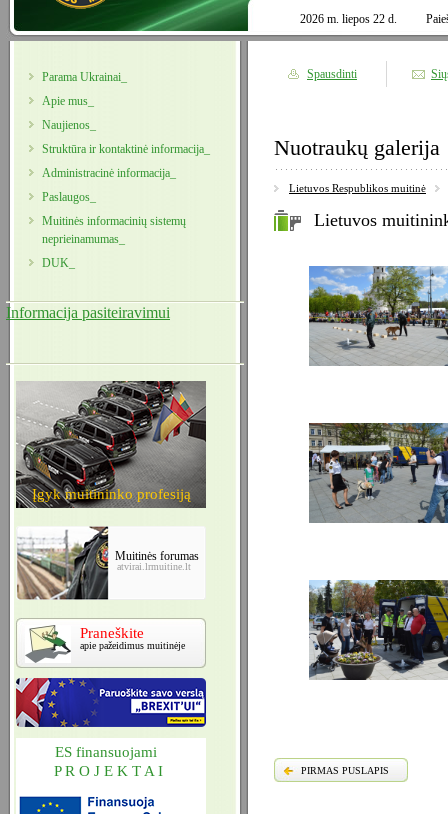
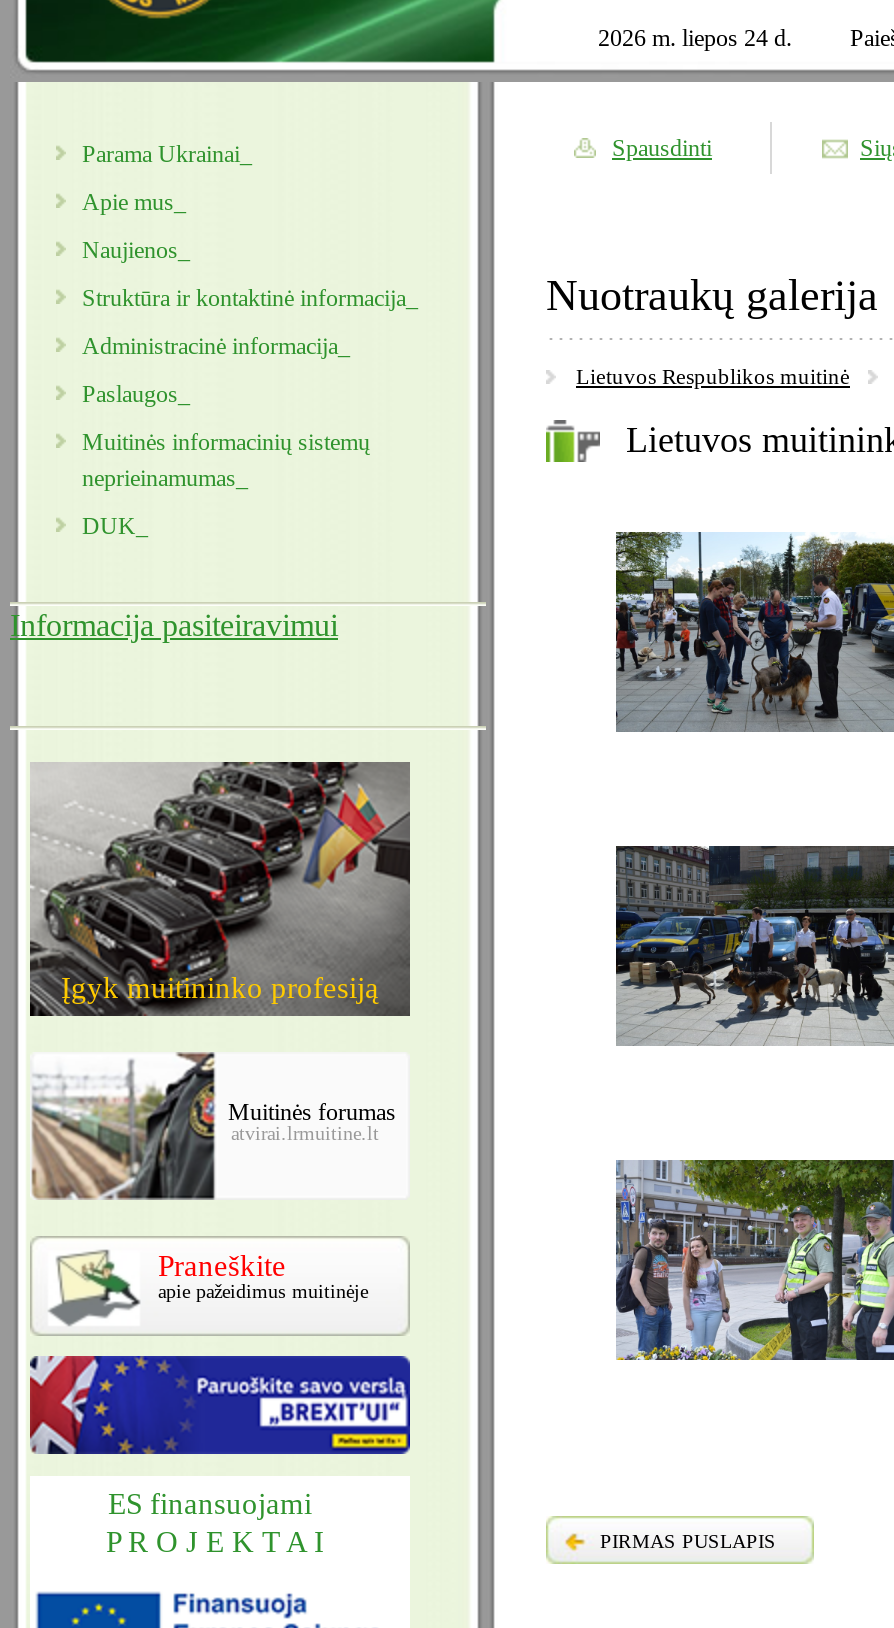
- 2026 m. liepos 22 d.
+ 2026 m. liepos 24 d.

- [image]
+ [image]

- [image]
+ [image]

- [image]
+ [image]
